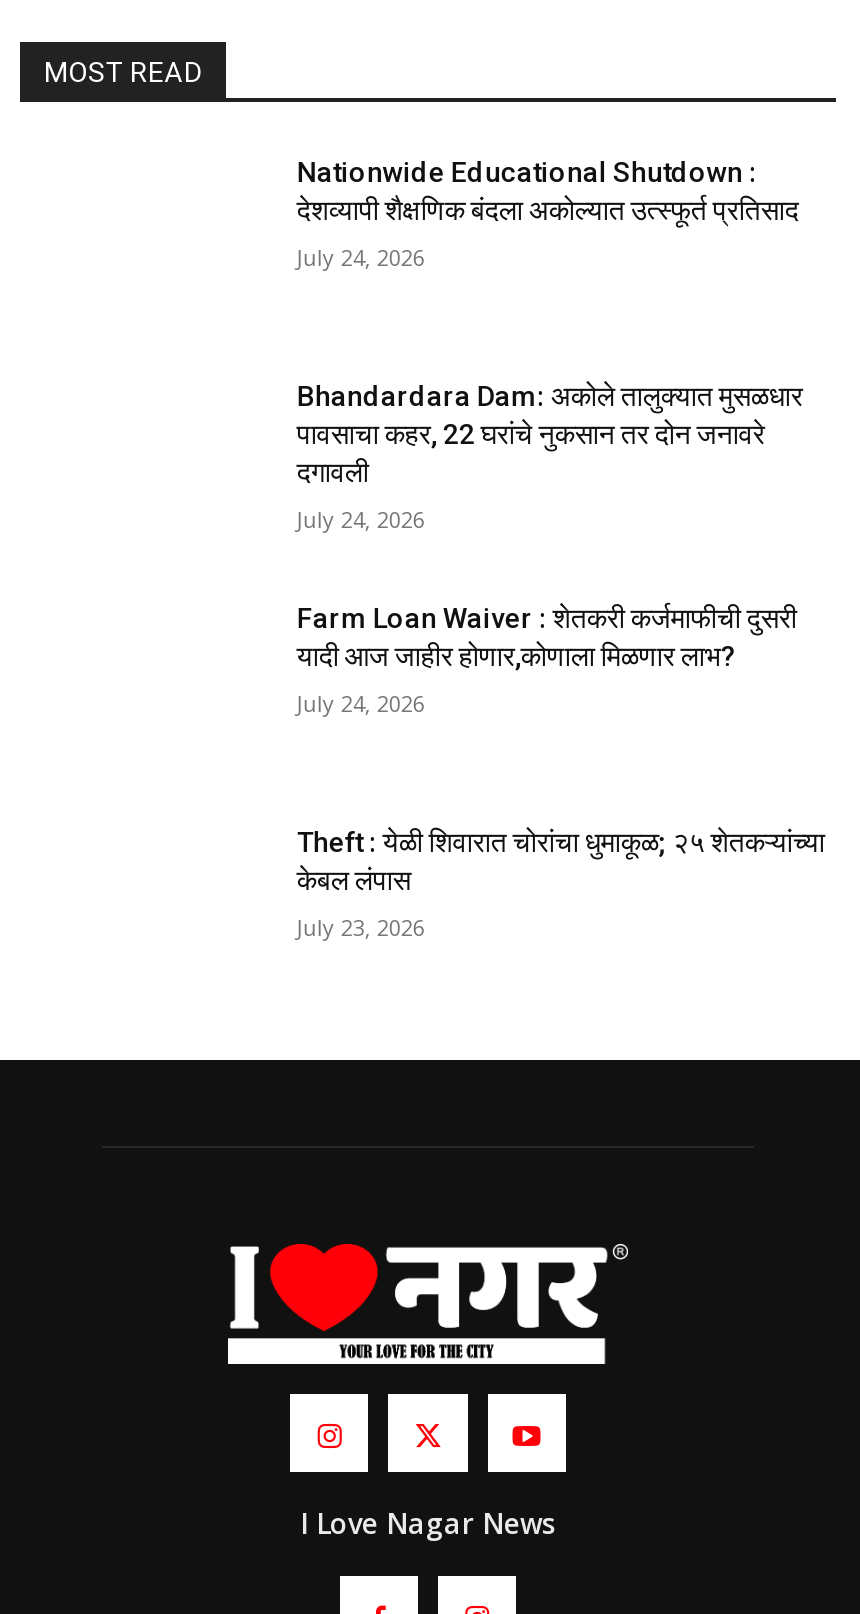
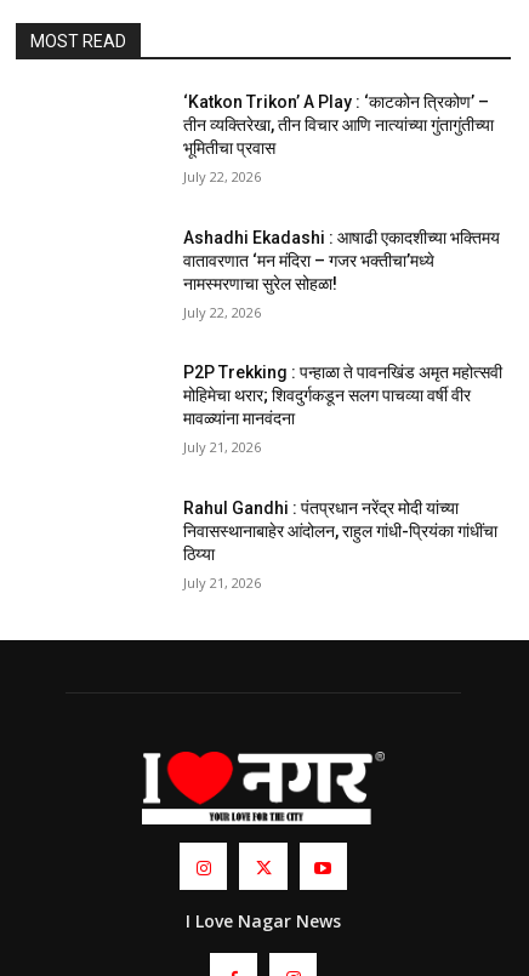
- Nationwide Educational Shutdown :
- देशव्यापी शैक्षणिक बंदला अकोल्यात उत्स्फूर्त प्रतिसाद
+ ‘Katkon Trikon’ A Play : ‘काटकोन त्रिकोण’ –
+ तीन व्यक्तिरेखा, तीन विचार आणि नात्यांच्या गुंतागुंतीच्या
+ भूमितीचा प्रवास

- July 24, 2026
+ July 22, 2026

- Bhandardara Dam: अकोले तालुक्यात मुसळधार
- पावसाचा कहर, 22 घरांचे नुकसान तर दोन जनावरे
- दगावली
+ Ashadhi Ekadashi : आषाढी एकादशीच्या भक्तिमय
+ वातावरणात ‘मन मंदिरा – गजर भक्तीचा’मध्ये
+ नामस्मरणाचा सुरेल सोहळा!

- July 24, 2026
+ July 22, 2026

- Farm Loan Waiver : शेतकरी कर्जमाफीची दुसरी
- यादी आज जाहीर होणार,कोणाला मिळणार लाभ?
+ P2P Trekking : पन्हाळा ते पावनखिंड अमृत महोत्सवी
+ मोहिमेचा थरार; शिवदुर्गकडून सलग पाचव्या वर्षी वीर
+ मावळ्यांना मानवंदना

- July 24, 2026
+ July 21, 2026

- Theft : येळी शिवारात चोरांचा धुमाकूळ; २५ शेतकऱ्यांच्या
- केबल लंपास
+ Rahul Gandhi : पंतप्रधान नरेंद्र मोदी यांच्या
+ निवासस्थानाबाहेर आंदोलन, राहुल गांधी-प्रियंका गांधींचा
+ ठिय्या

- July 23, 2026
+ July 21, 2026
